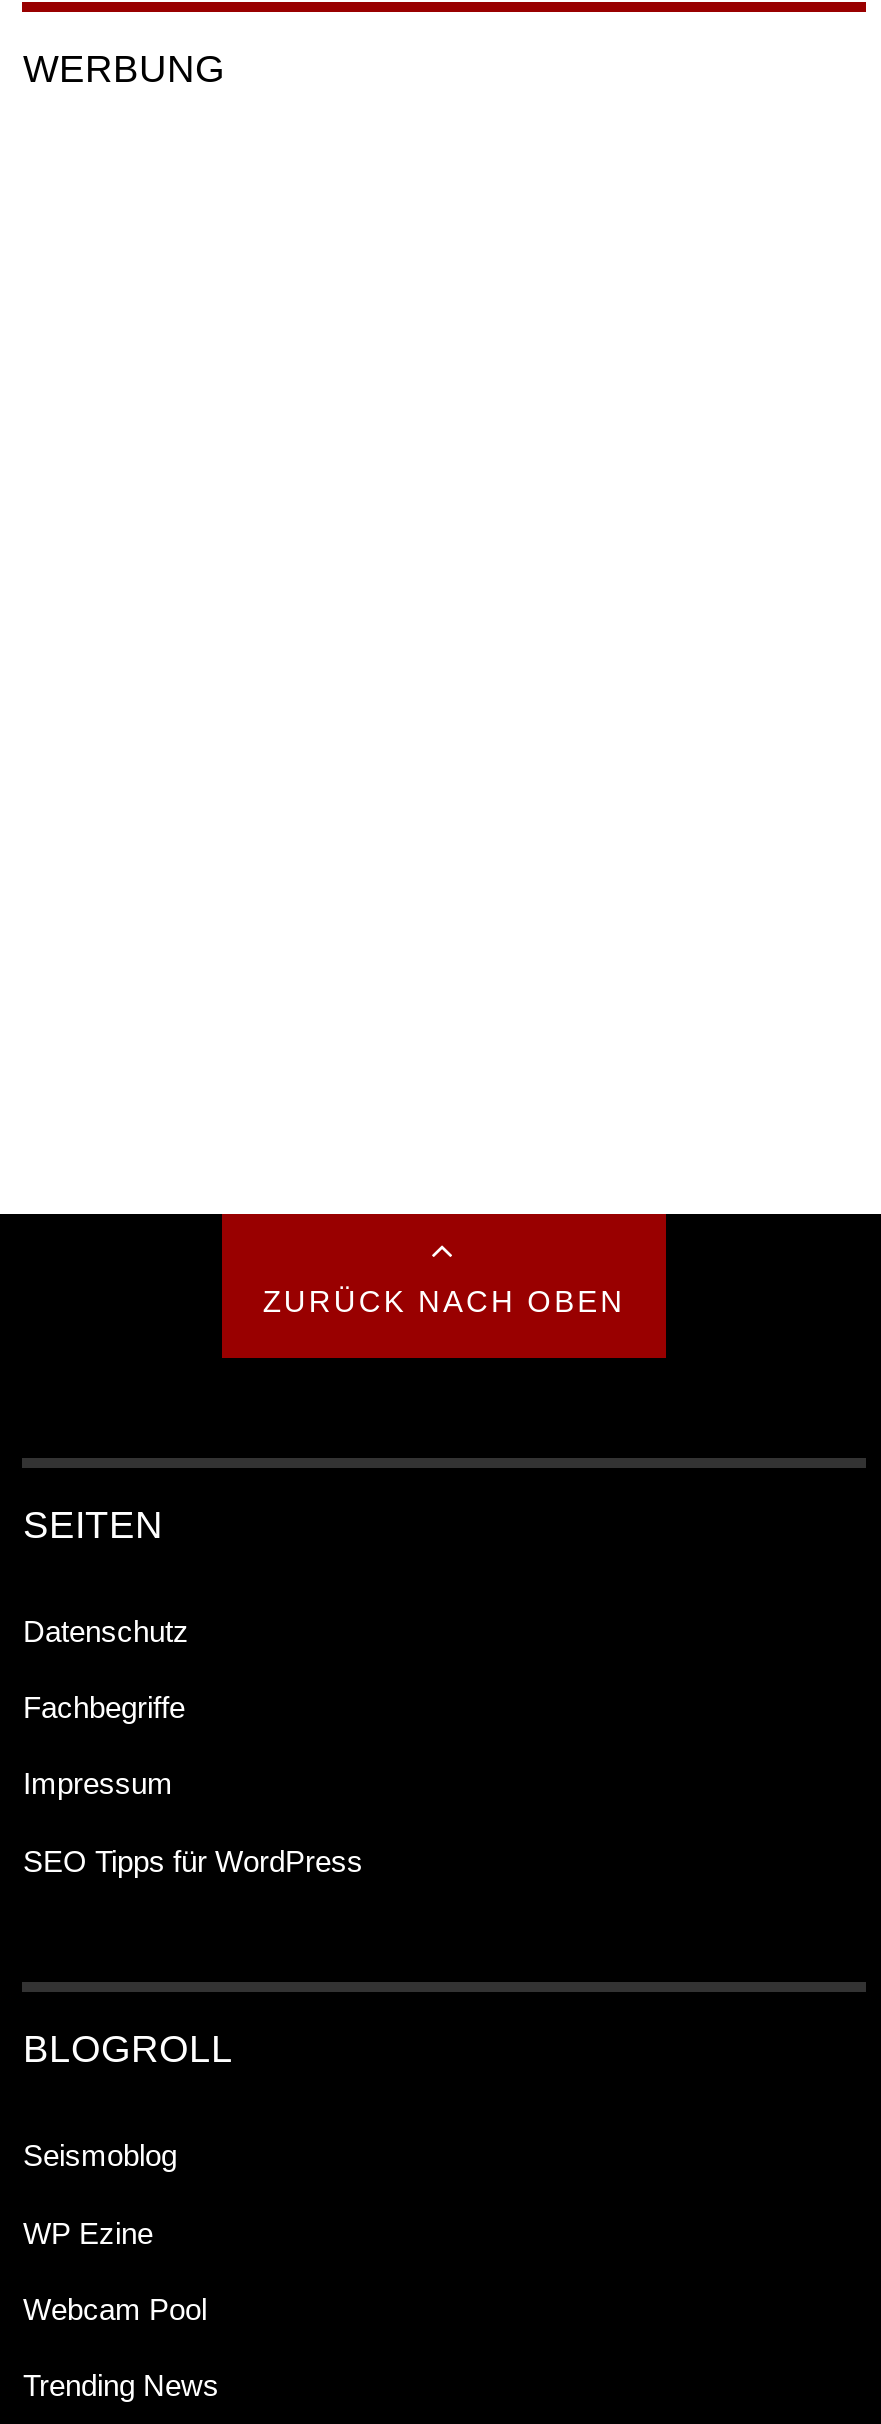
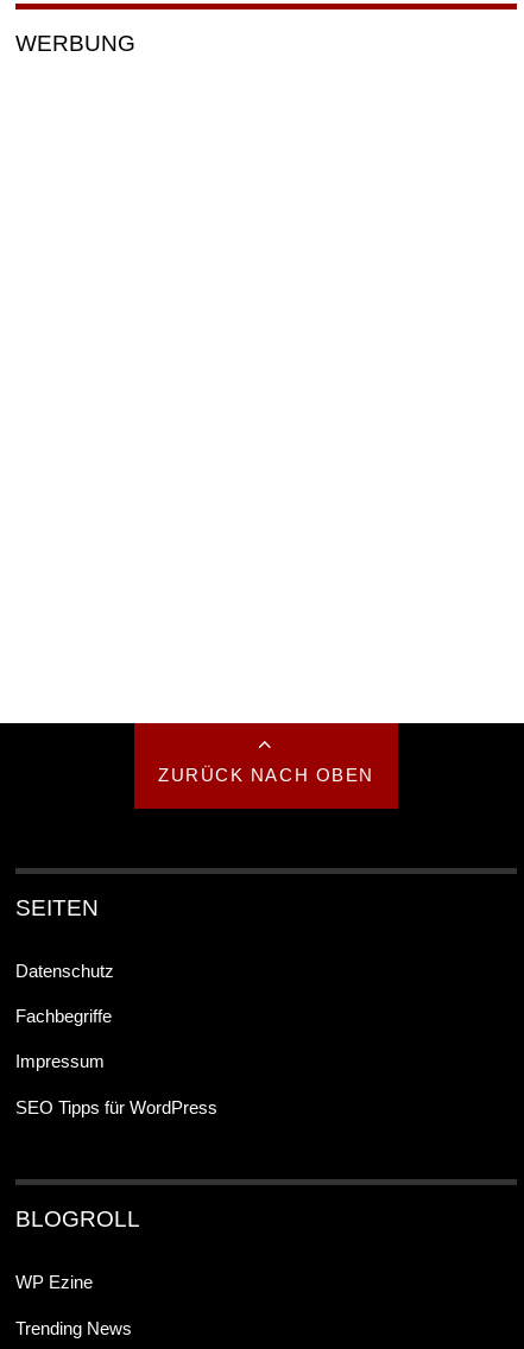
- Seismoblog

- Webcam Pool
